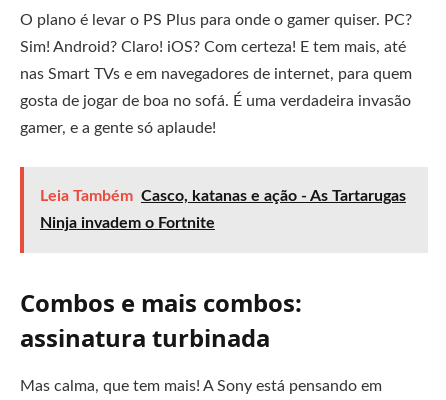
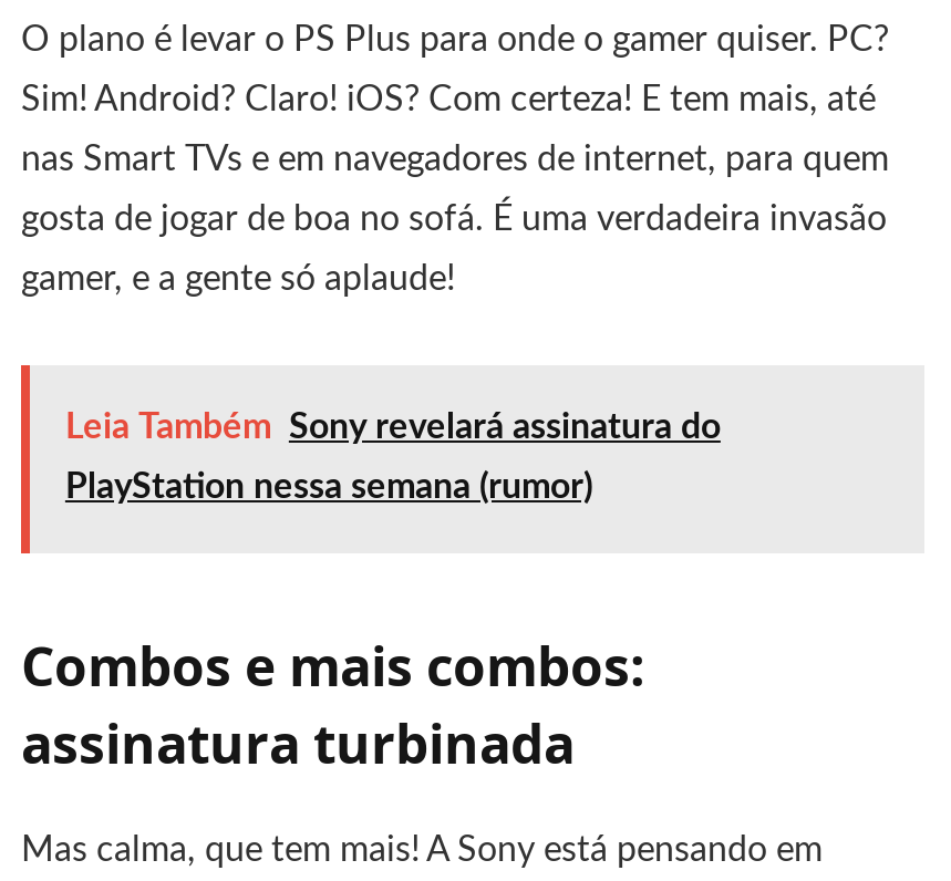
- Leia Também Casco, katanas e ação - As Tartarugas
+ Leia Também Sony revelará assinatura do

- Ninja invadem o Fortnite
+ PlayStation nessa semana (rumor)
